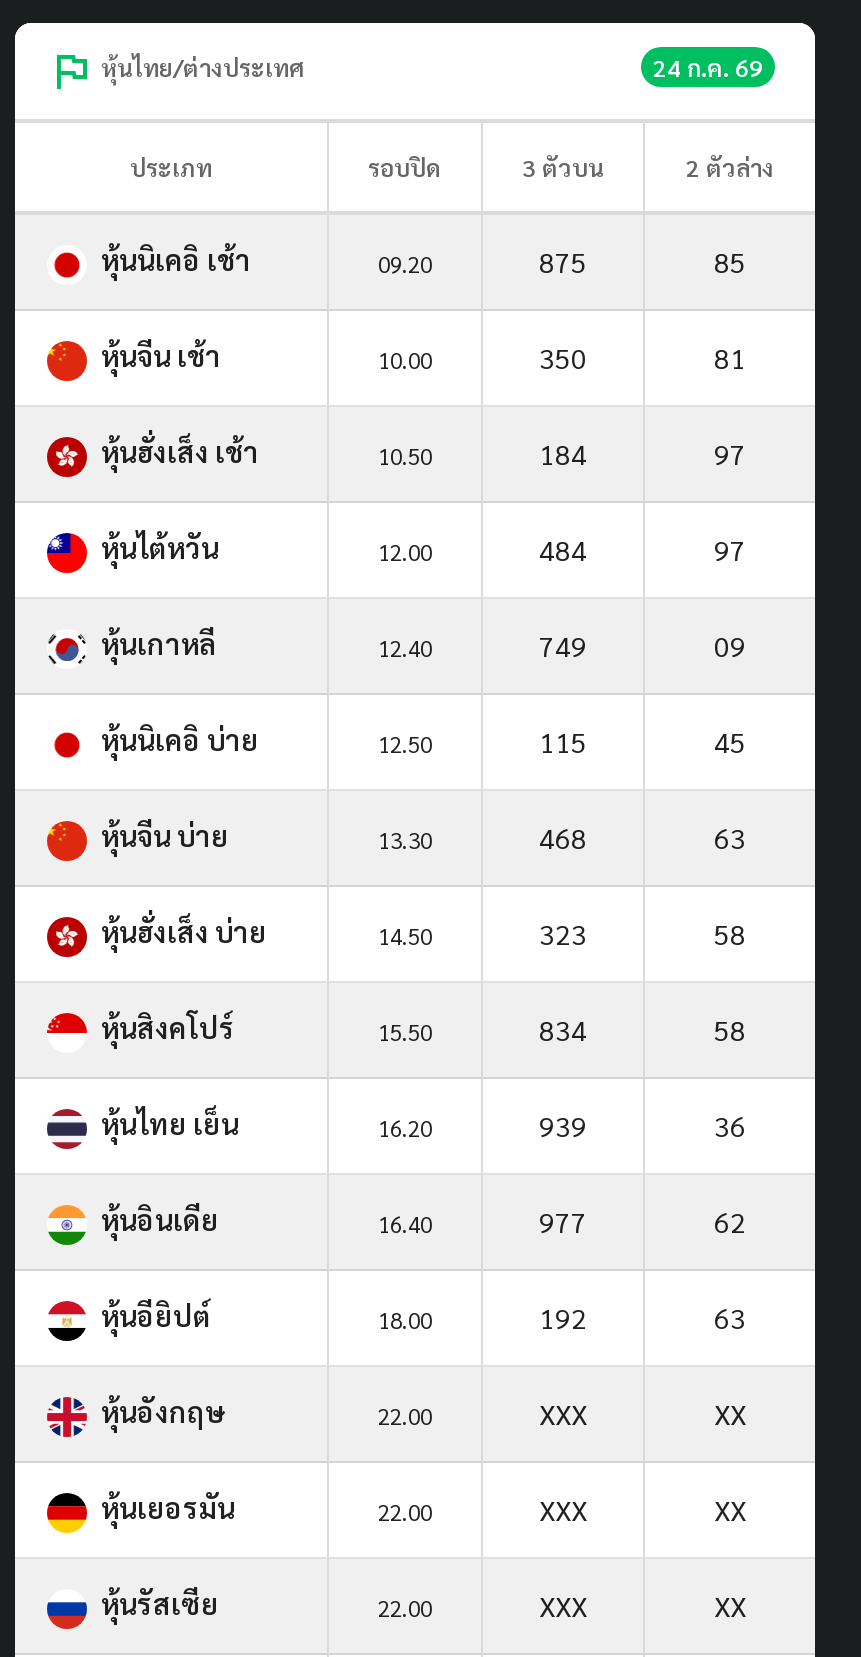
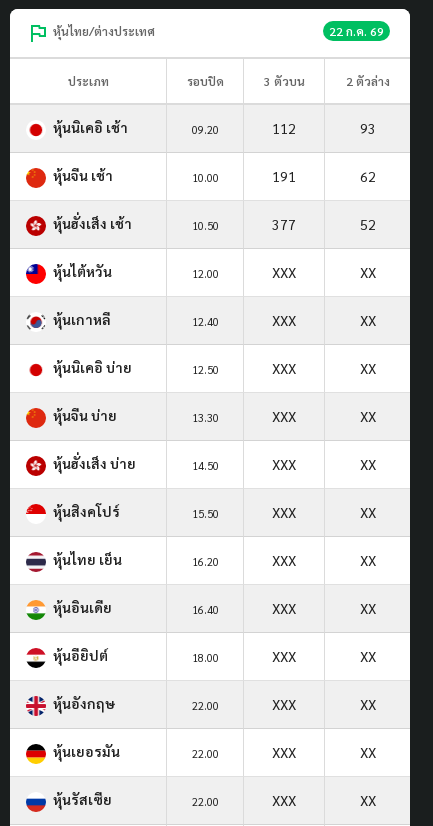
- 24 ก.ค. 69
+ 22 ก.ค. 69

- 875
+ 112

- 85
+ 93

- 350
+ 191

- 81
+ 62

- 184
+ 377

- 97
+ 52

- 484
- 97
+ XXX
+ XX

- 749
- 09
+ XXX
+ XX

- 115
- 45
+ XXX
+ XX

- 468
- 63
+ XXX
+ XX

- 323
- 58
+ XXX
+ XX

- 834
- 58
+ XXX
+ XX

- 939
- 36
+ XXX
+ XX

- 977
- 62
+ XXX
+ XX

- 192
- 63
+ XXX
+ XX
